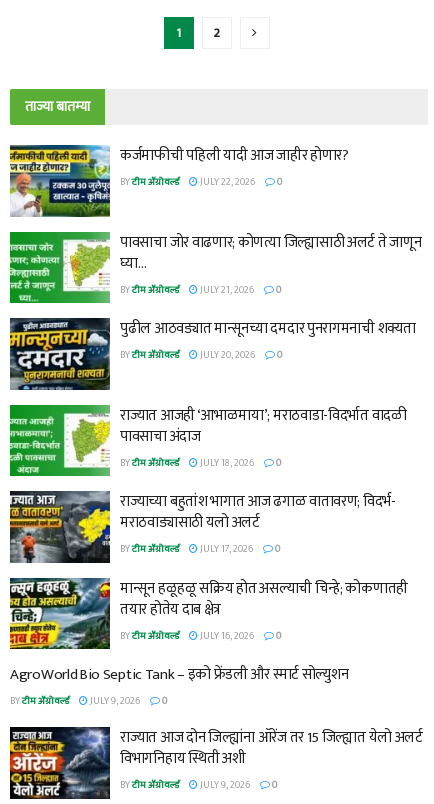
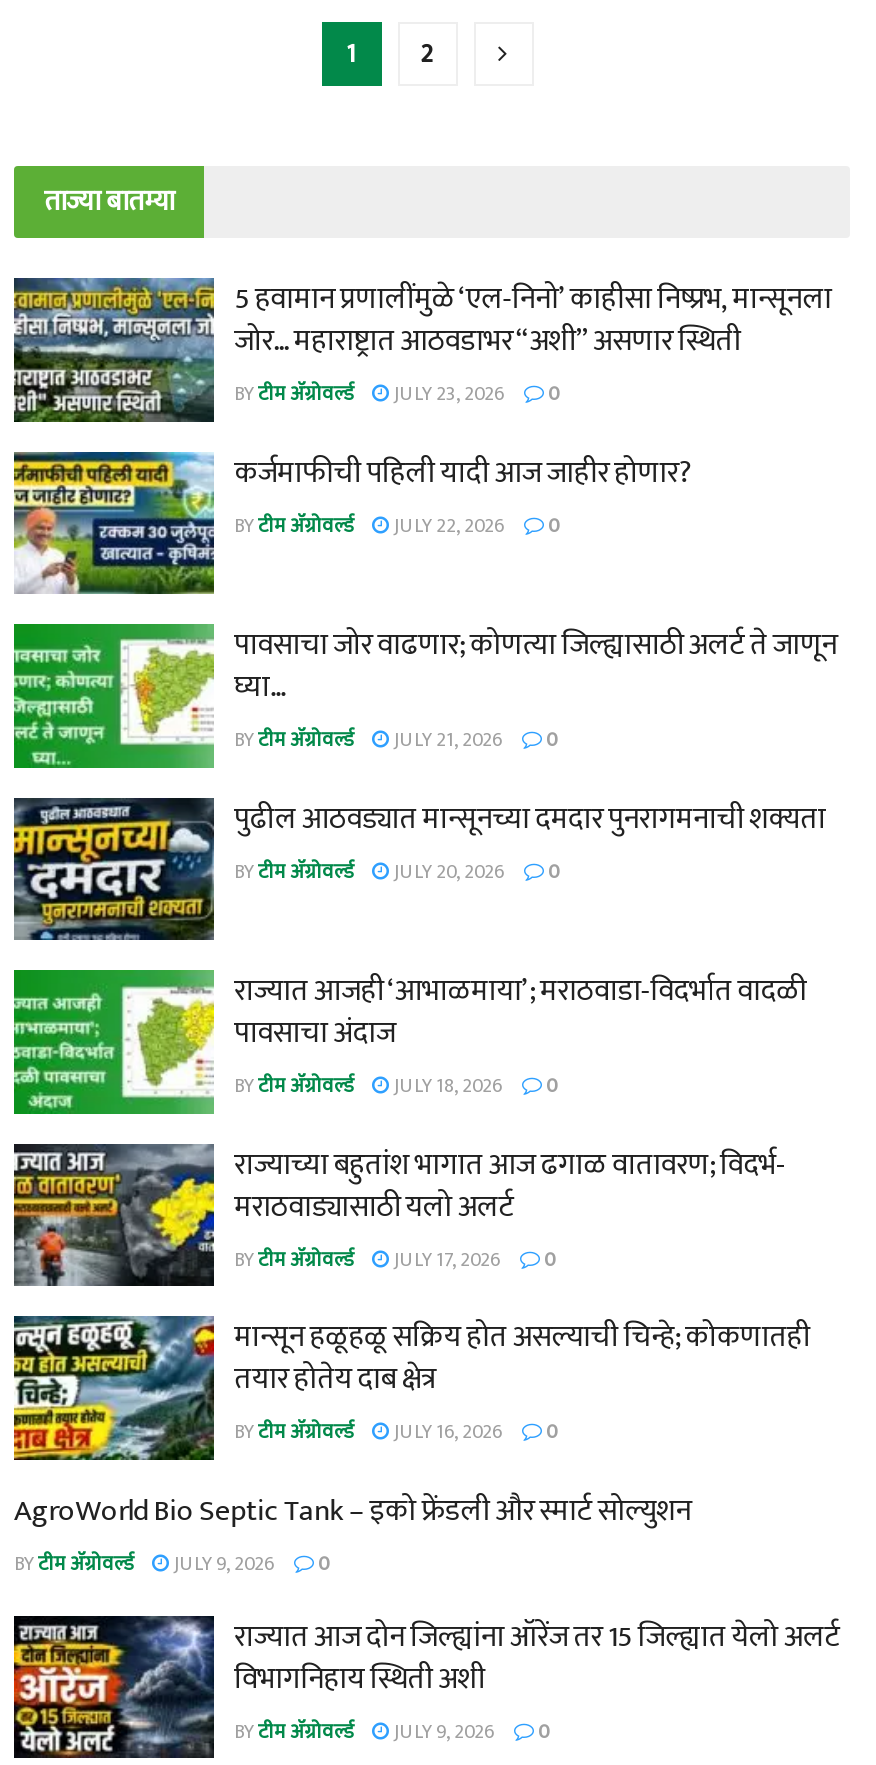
+ [image]
+ 5 हवामान प्रणालींमुळे ‘एल-निनो’ काहीसा निष्प्रभ, मान्सूनला
+ जोर… महाराष्ट्रात आठवडाभर “अशी” असणार स्थिती
+ BY टीम ॲग्रोवर्ल्ड
+ JULY 23, 2026
+ 0
